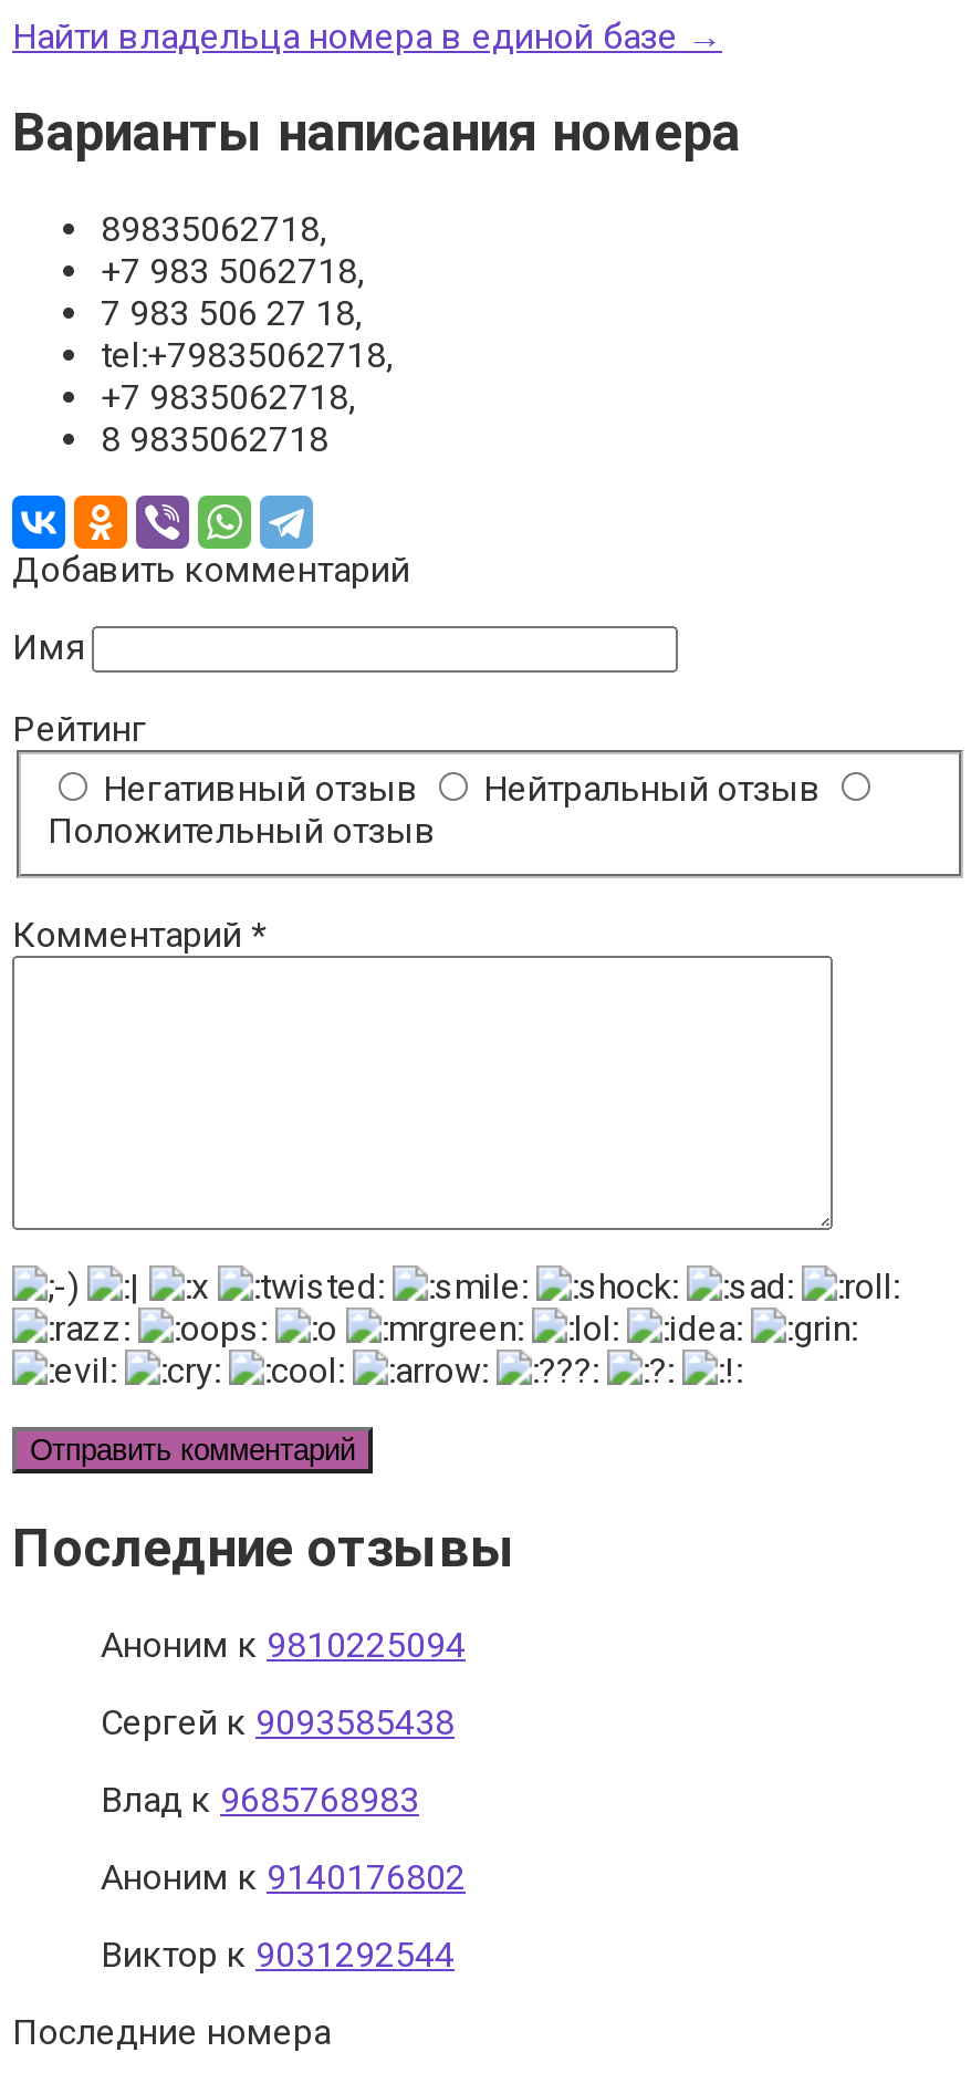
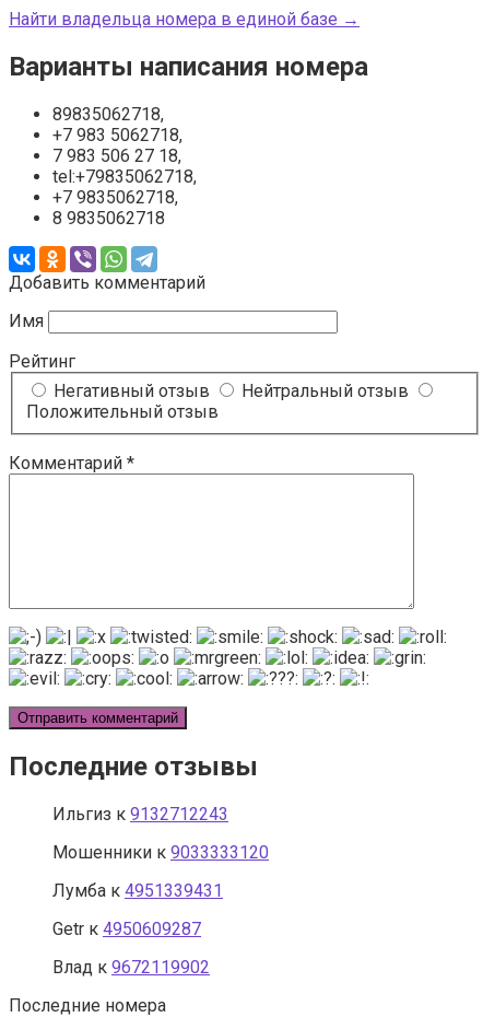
- Аноним к 9810225094
+ Ильгиз к 9132712243

- Сергей к 9093585438
+ Мошенники к 9033333120

- Влад к 9685768983
+ Лумба к 4951339431

- Аноним к 9140176802
+ Getr к 4950609287

- Виктор к 9031292544
+ Влад к 9672119902
